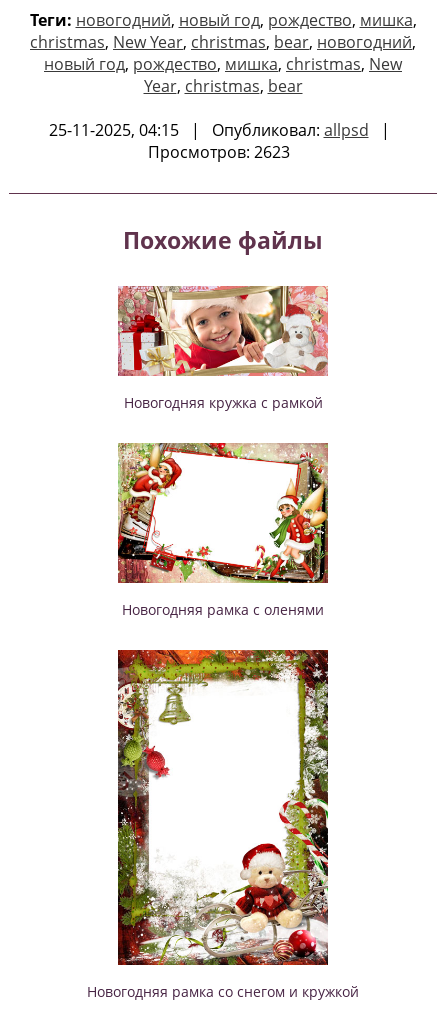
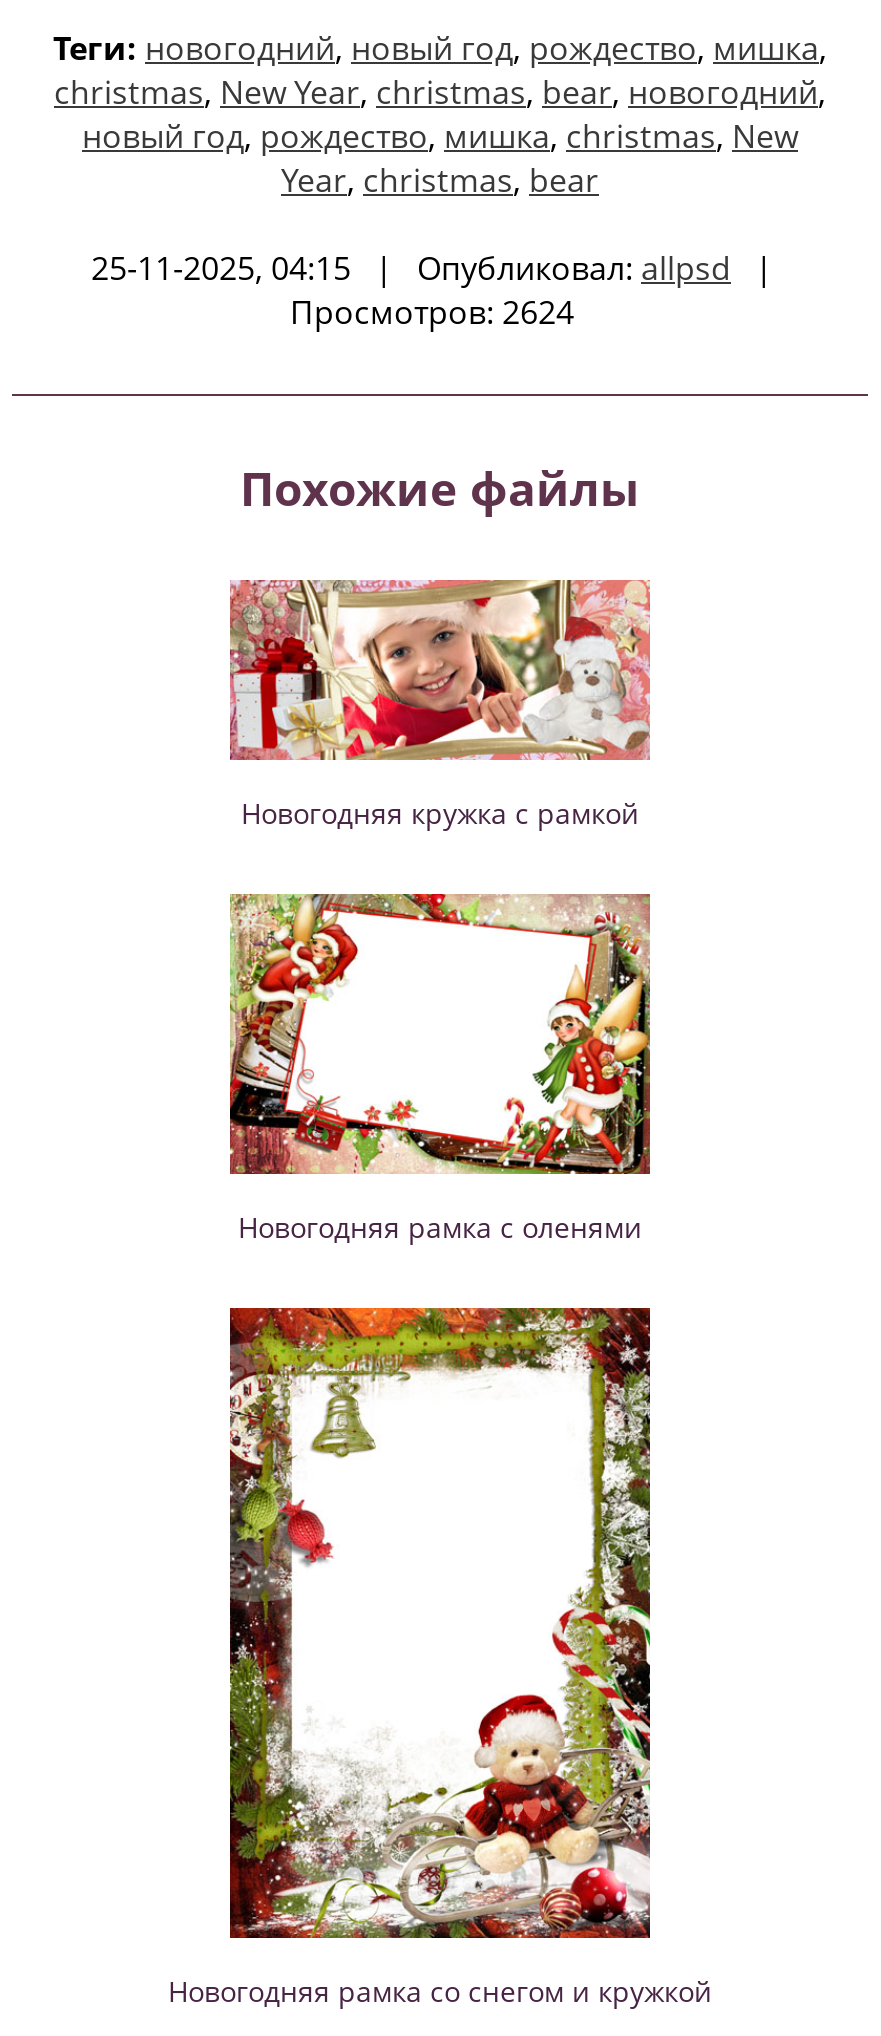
- Просмотров: 2623
+ Просмотров: 2624
